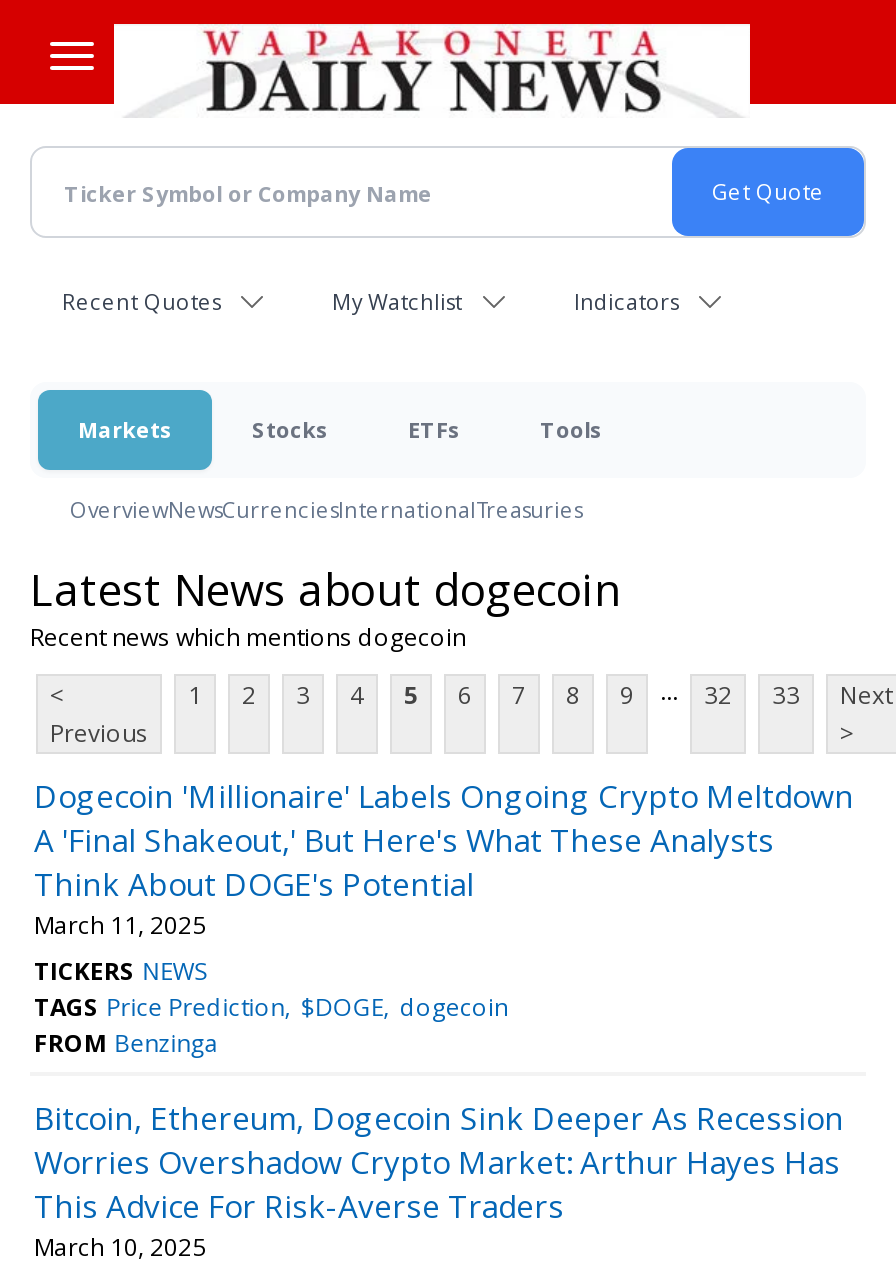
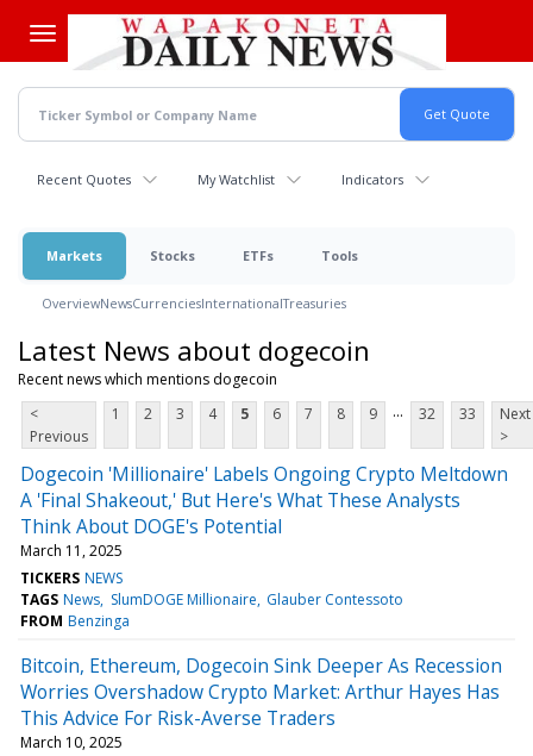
- TAGS Price Prediction $DOGE dogecoin
+ TAGS News SlumDOGE Millionaire Glauber Contessoto
